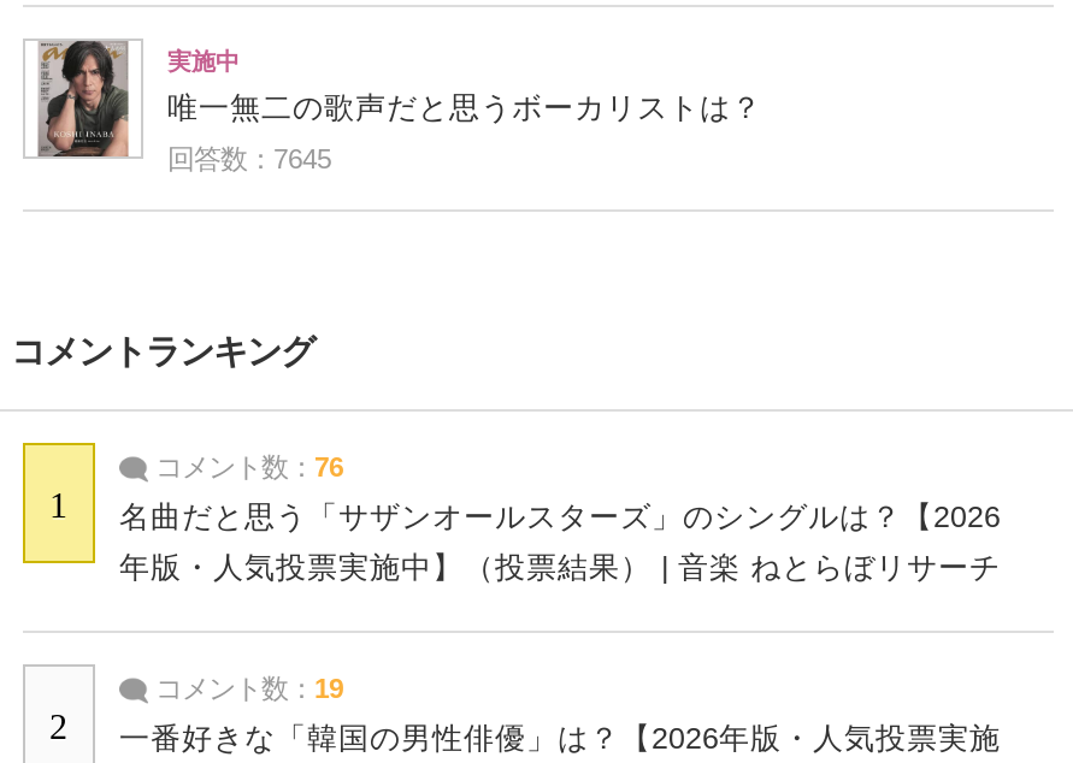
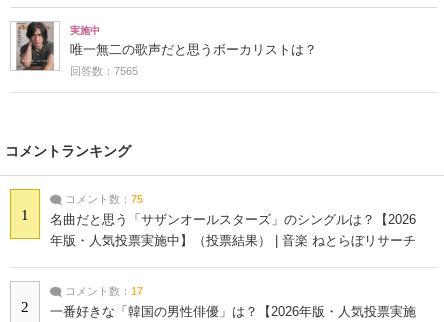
- 回答数：7645
+ 回答数：7565

- コメント数：76
+ コメント数：75

- コメント数：19
+ コメント数：17
